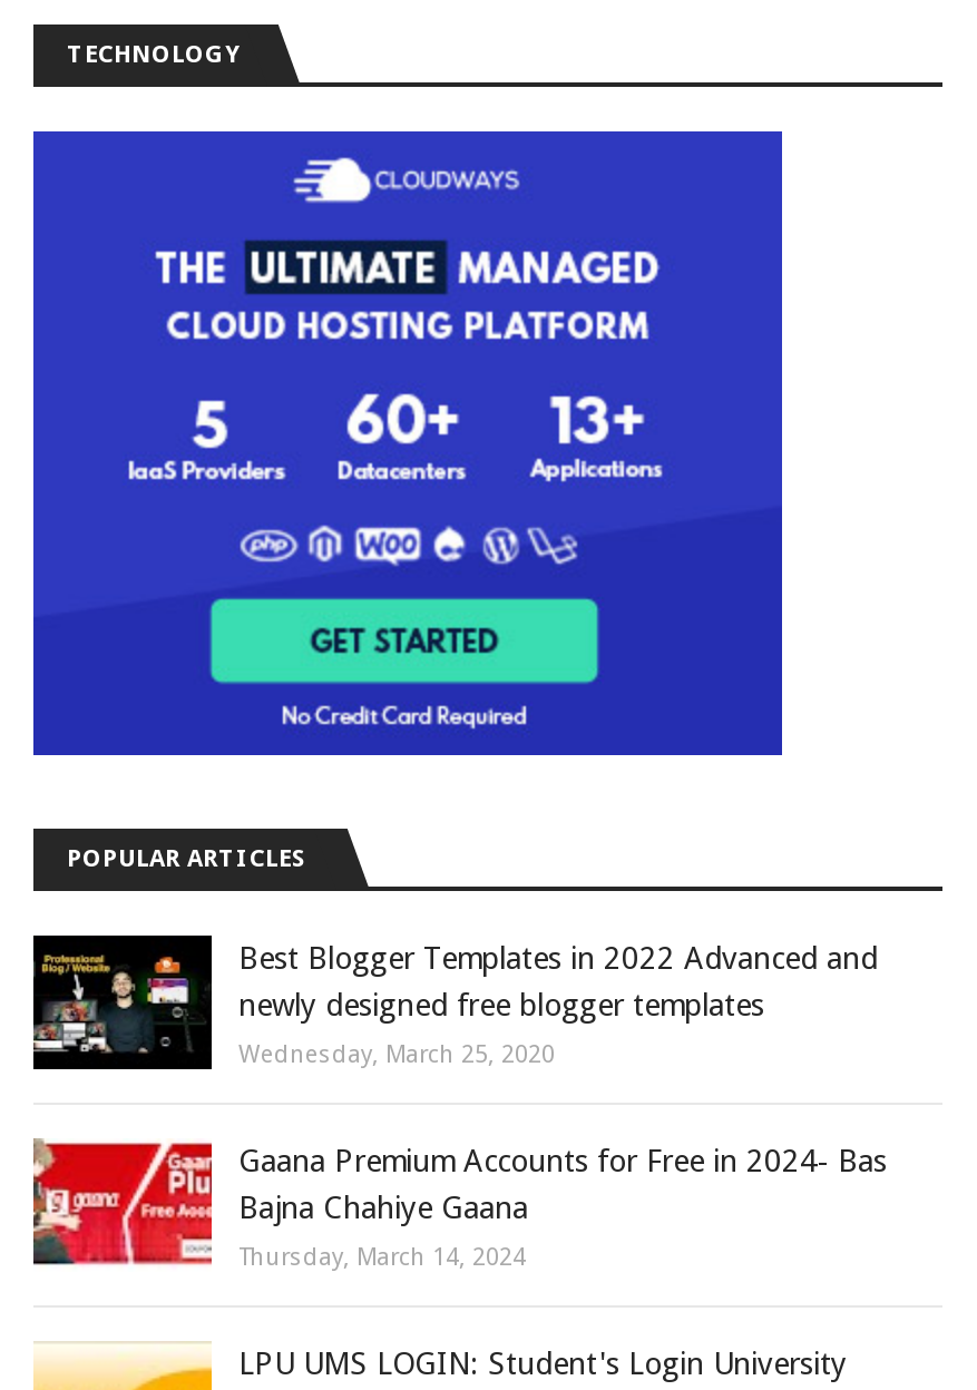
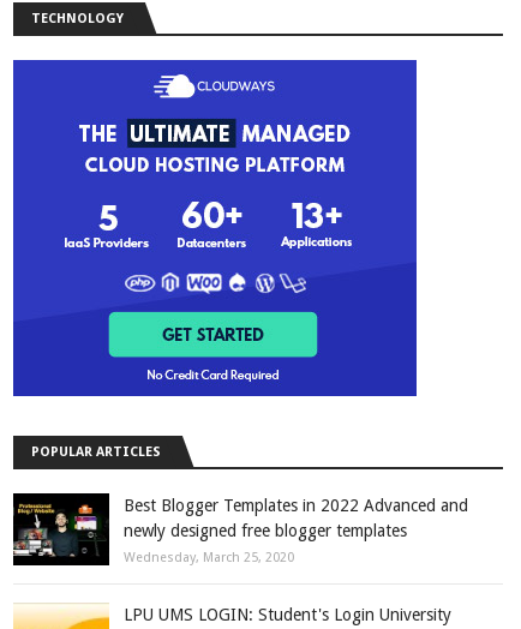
- [image]
- Gaana Premium Accounts for Free in 2024- Bas
- Bajna Chahiye Gaana
- Thursday, March 14, 2024
